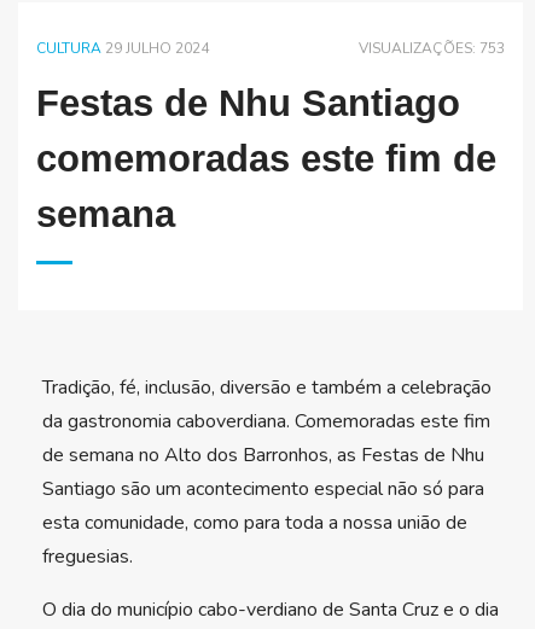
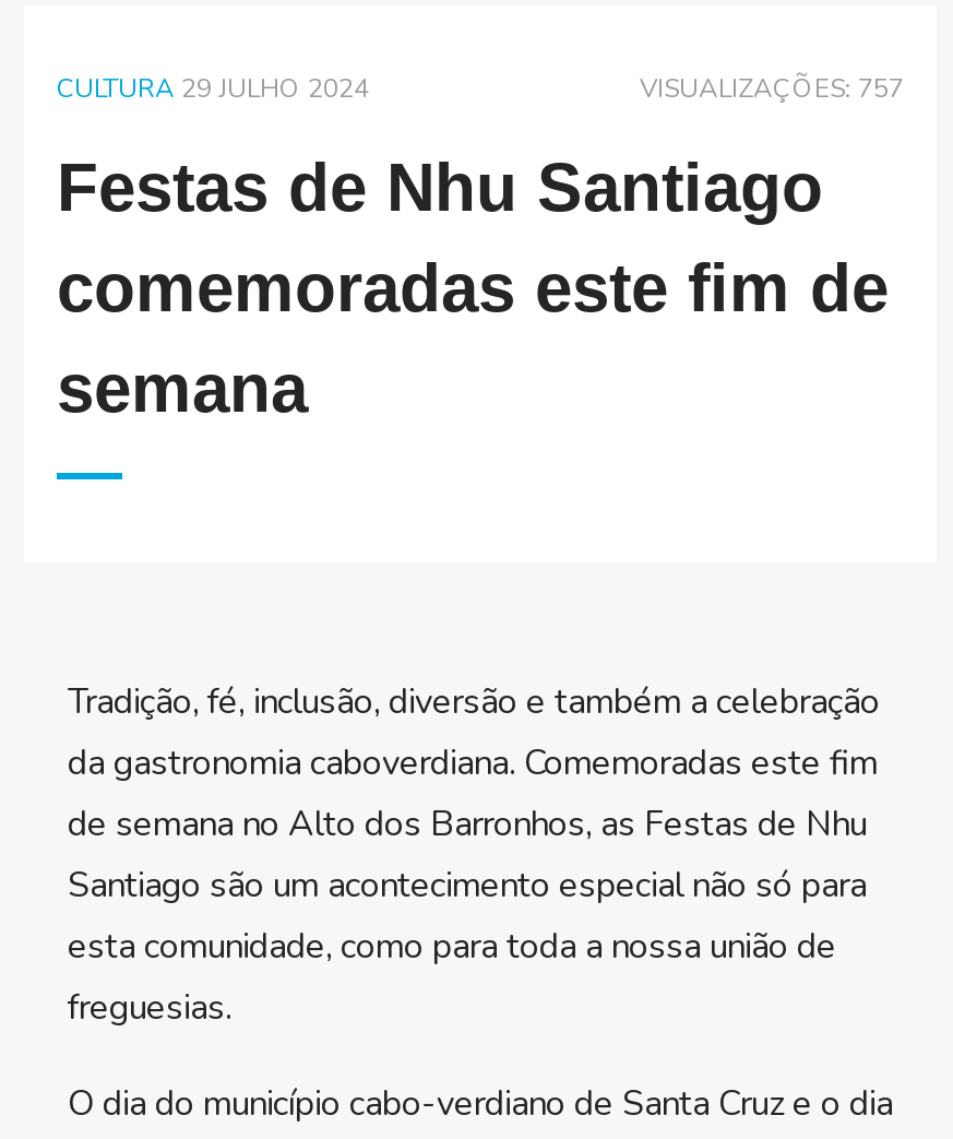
- VISUALIZAÇÕES: 753
+ VISUALIZAÇÕES: 757
